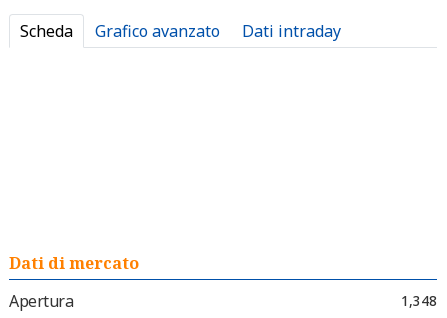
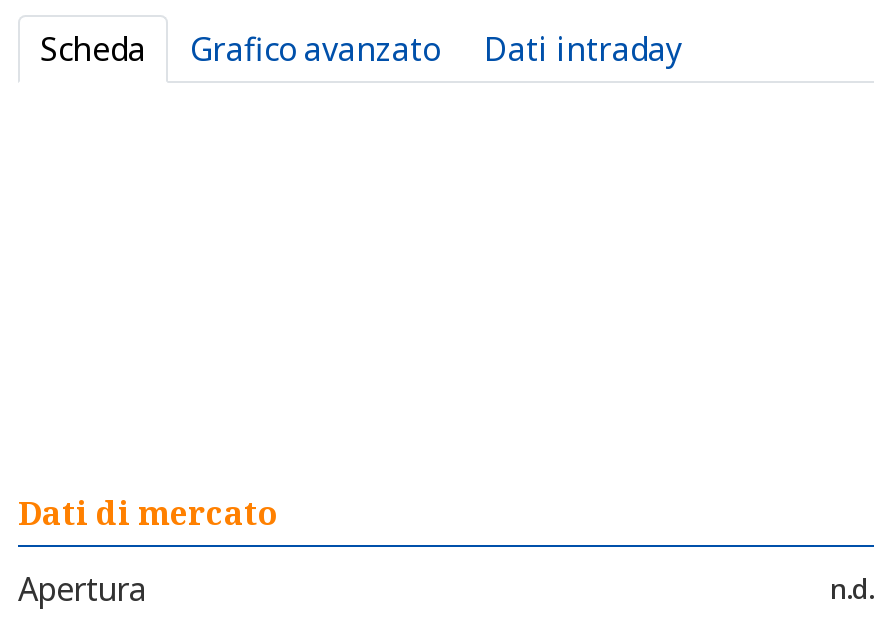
- 1,348
+ n.d.
